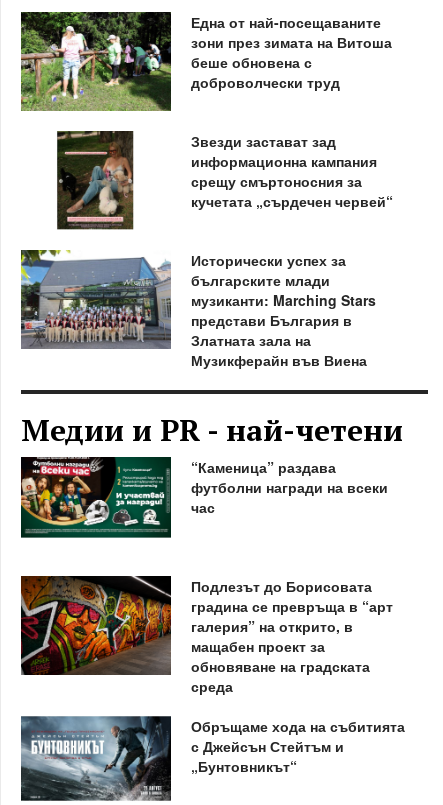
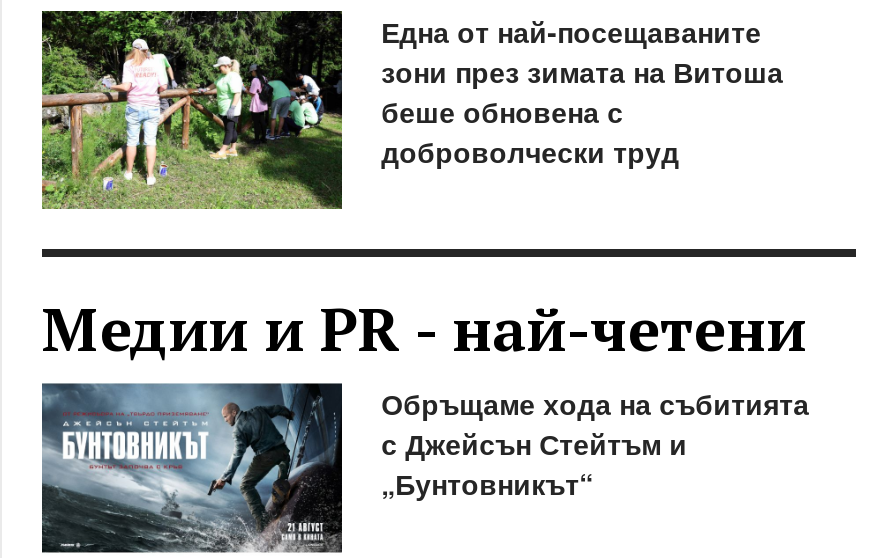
- [image]
- Звезди застават зад
- информационна кампания
- срещу смъртоносния за
- кучетата „сърдечен червей“
- Исторически успех за
- българските млади
- музиканти: Marching Stars
- представи България в
- Златната зала на
- Музикферайн във Виена

- [image]

- [image]
- “Каменица” раздава
- футболни награди на всеки
- час

- [image]
- Подлезът до Борисовата
- градина се превръща в “арт
- галерия” на открито, в
- мащабен проект за
- обновяване на градската
- среда
